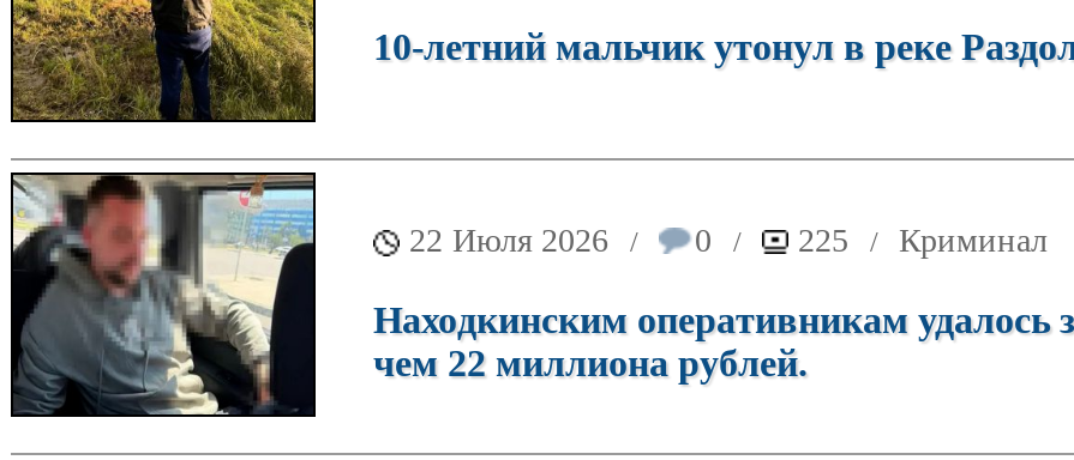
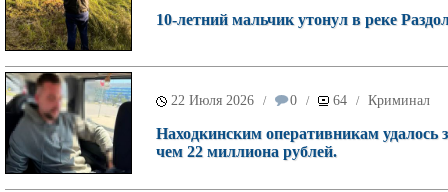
- 22 Июля 2026 / 0 / 225 / Криминал
+ 22 Июля 2026 / 0 / 64 / Криминал
